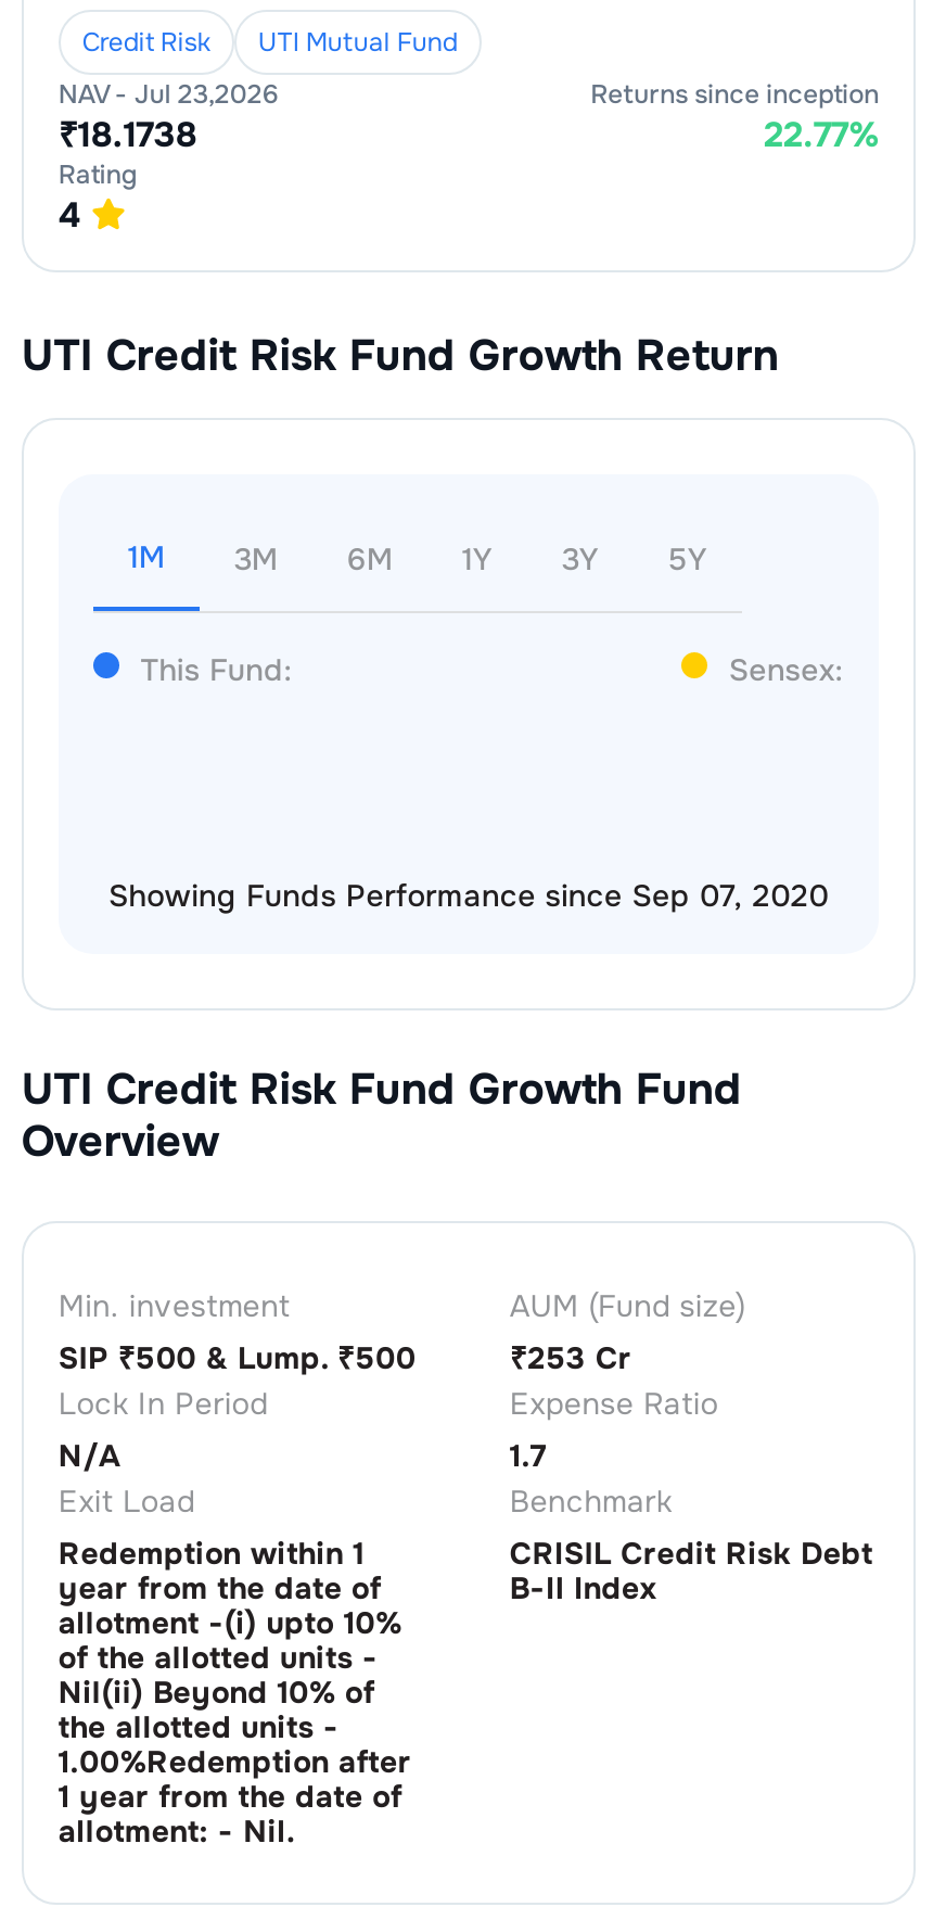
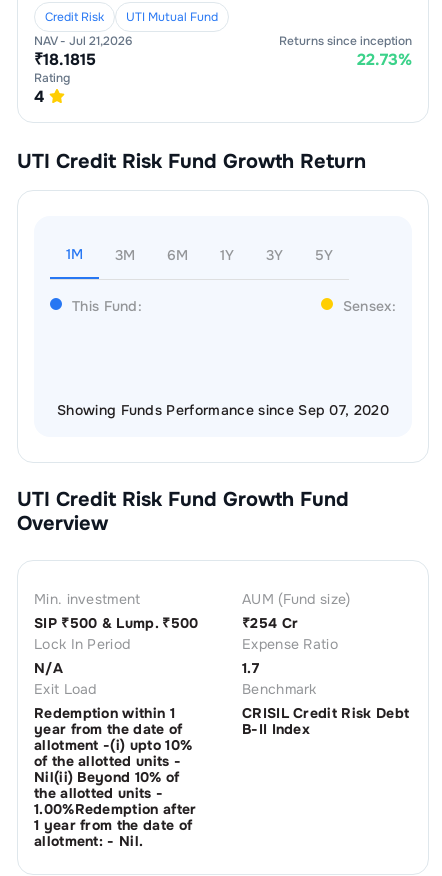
- NAV - Jul 23,2026
+ NAV - Jul 21,2026

- ₹18.1738
+ ₹18.1815

- 22.77%
+ 22.73%

- ₹253 Cr
+ ₹254 Cr
